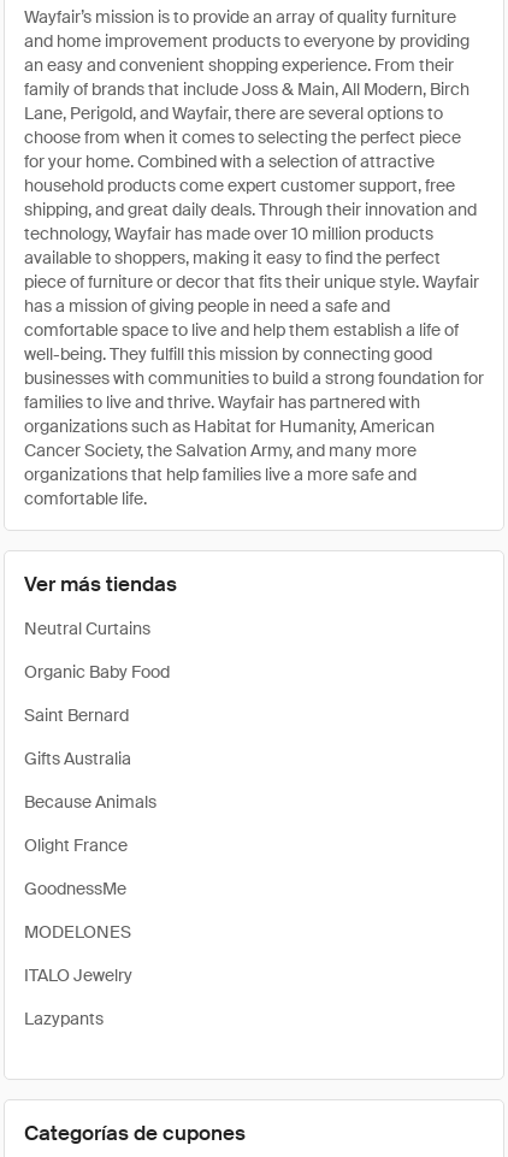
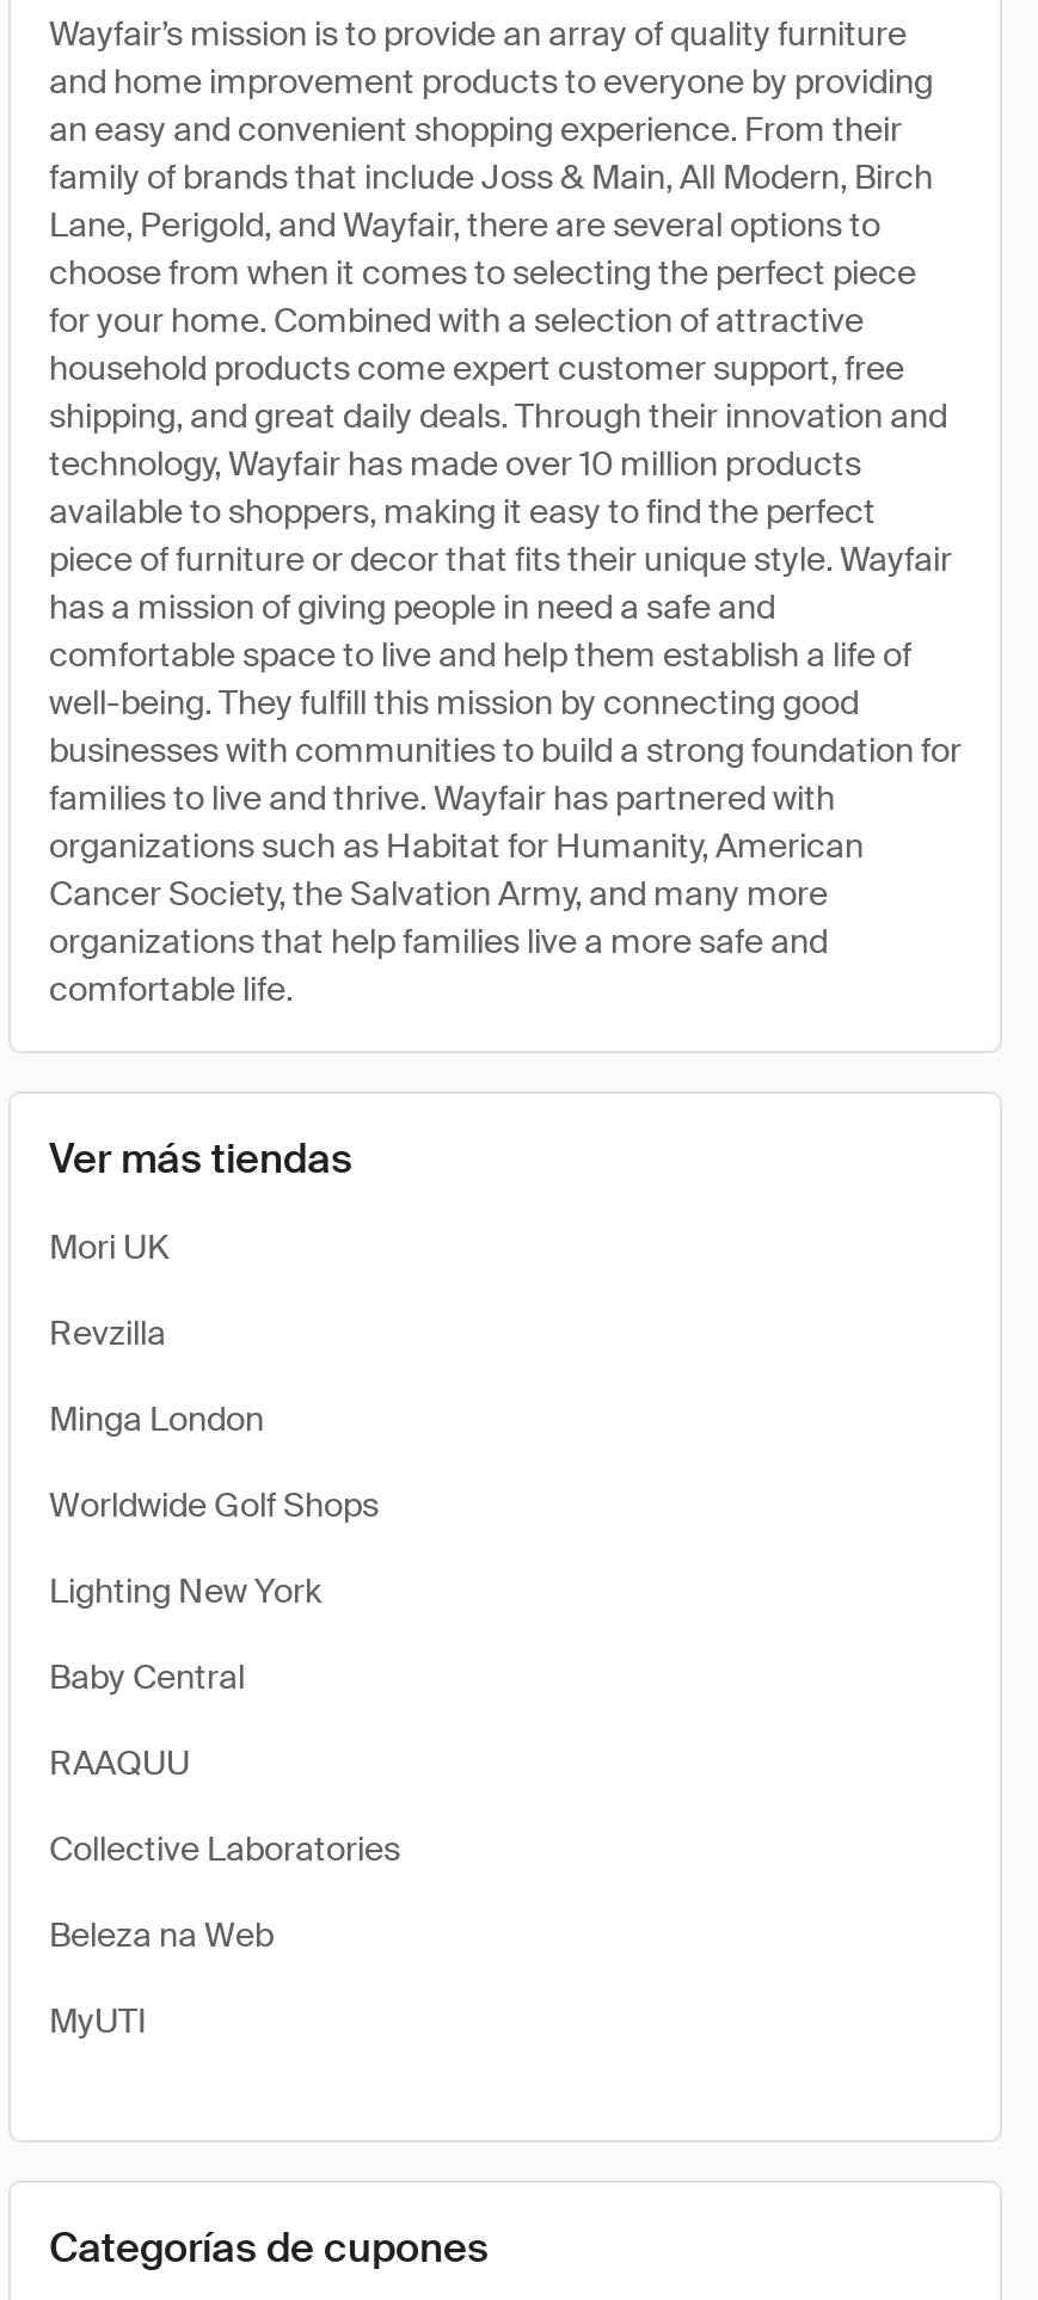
- Neutral Curtains
+ Mori UK

- Organic Baby Food
+ Revzilla

- Saint Bernard
+ Minga London

- Gifts Australia
+ Worldwide Golf Shops

- Because Animals
+ Lighting New York

- Olight France
+ Baby Central

- GoodnessMe
+ RAAQUU

- MODELONES
+ Collective Laboratories

- ITALO Jewelry
+ Beleza na Web

- Lazypants
+ MyUTI
